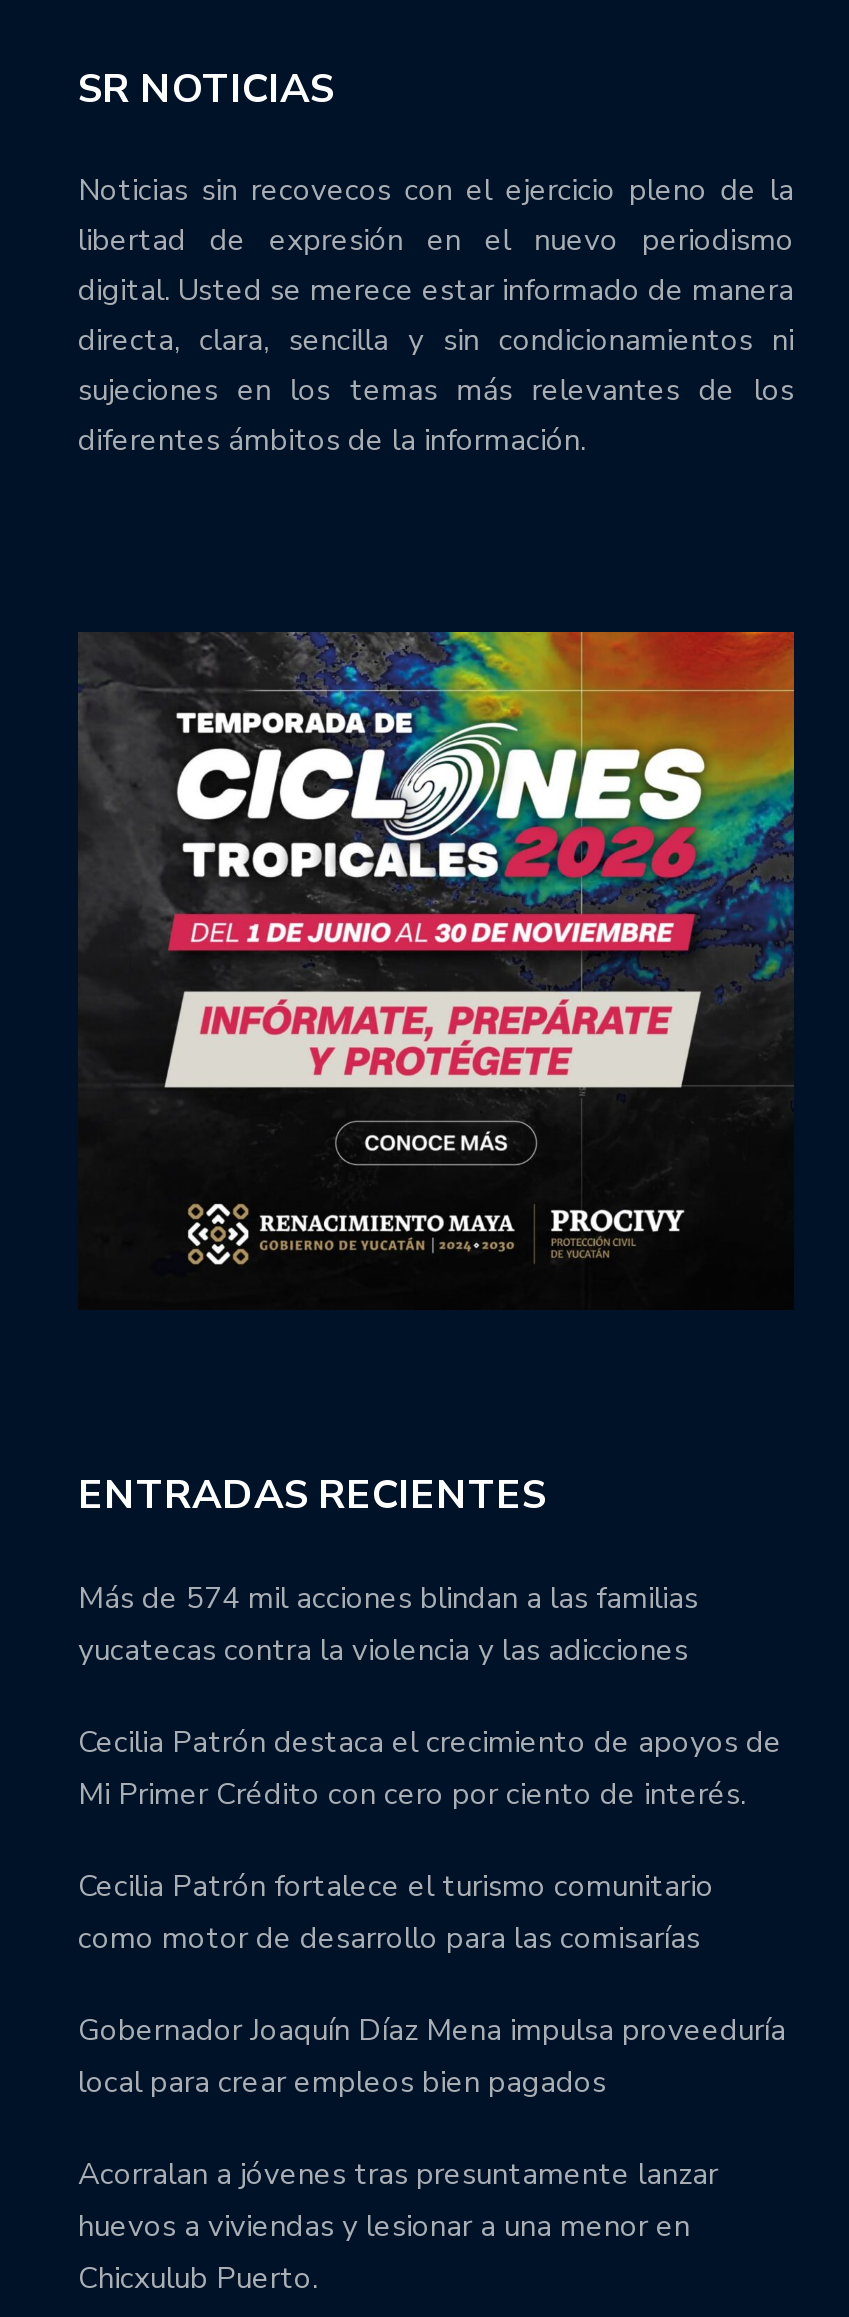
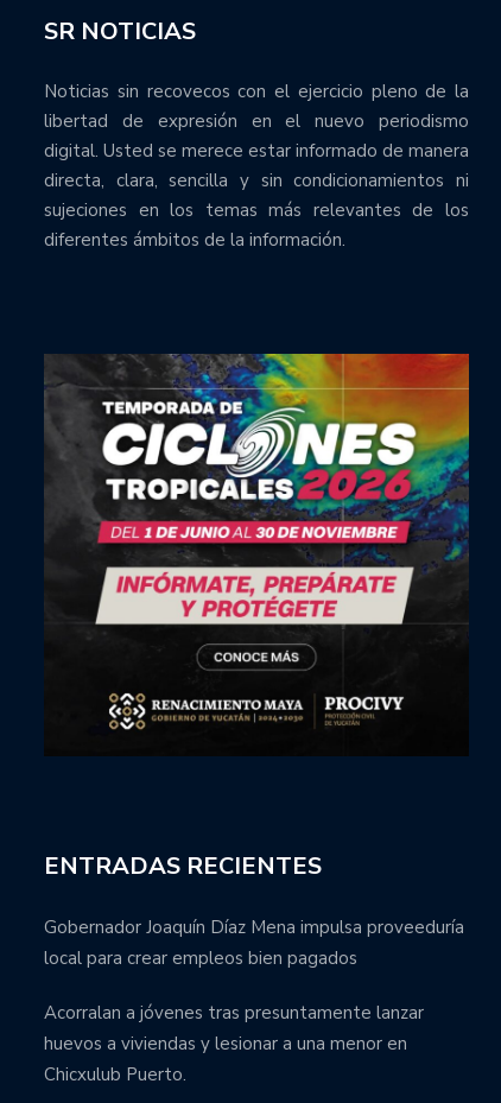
- Más de 574 mil acciones blindan a las familias
- yucatecas contra la violencia y las adicciones
- Cecilia Patrón destaca el crecimiento de apoyos de
- Mi Primer Crédito con cero por ciento de interés.
- Cecilia Patrón fortalece el turismo comunitario
- como motor de desarrollo para las comisarías
